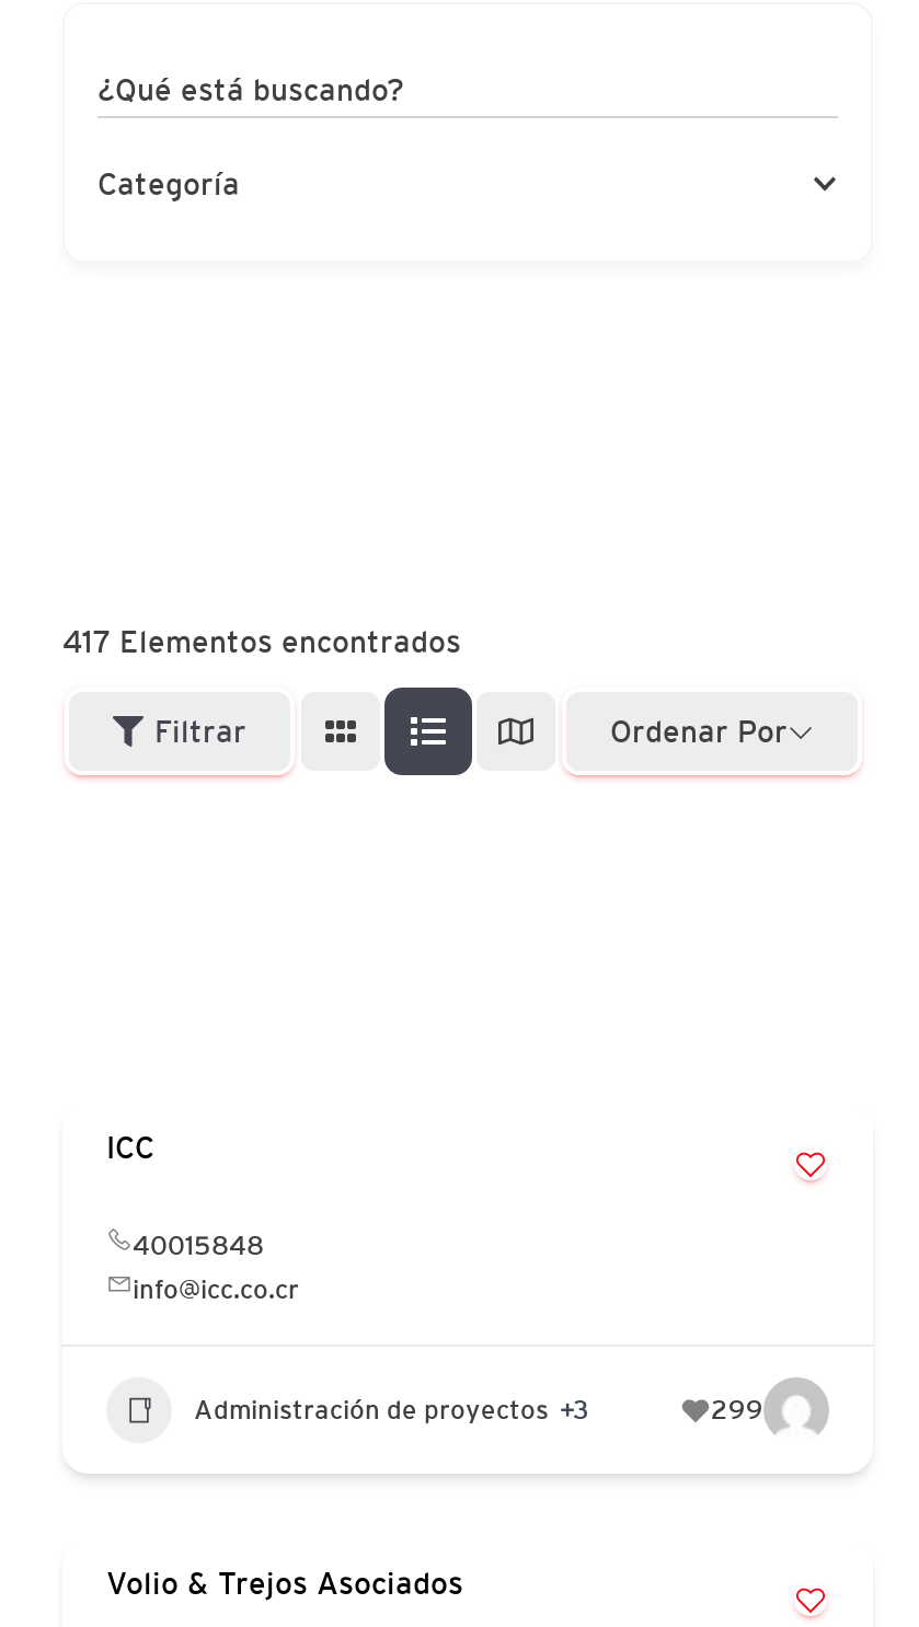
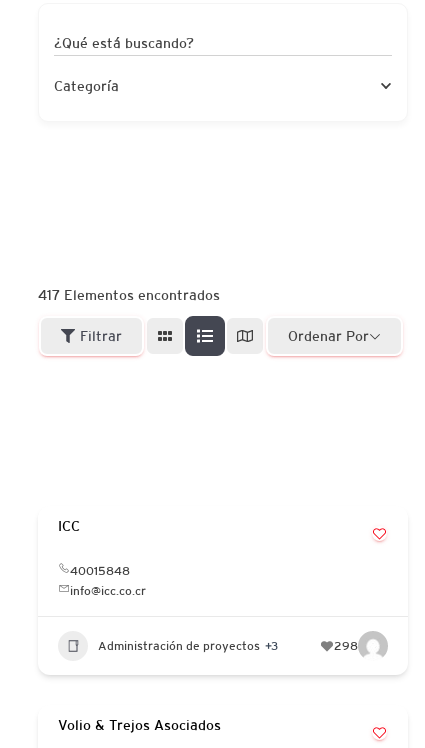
- 299
+ 298
